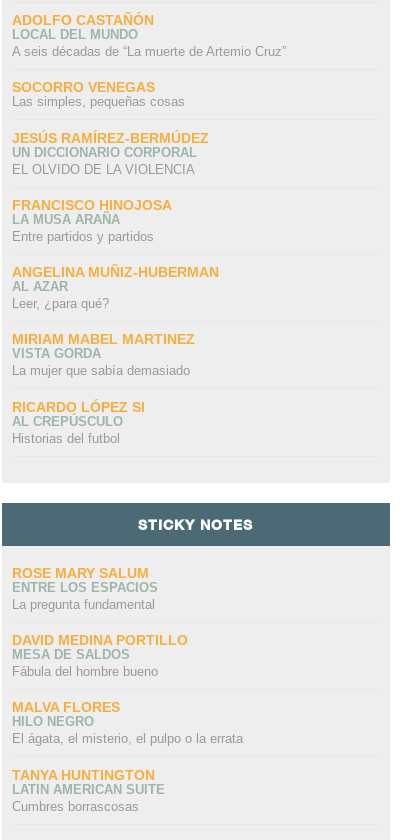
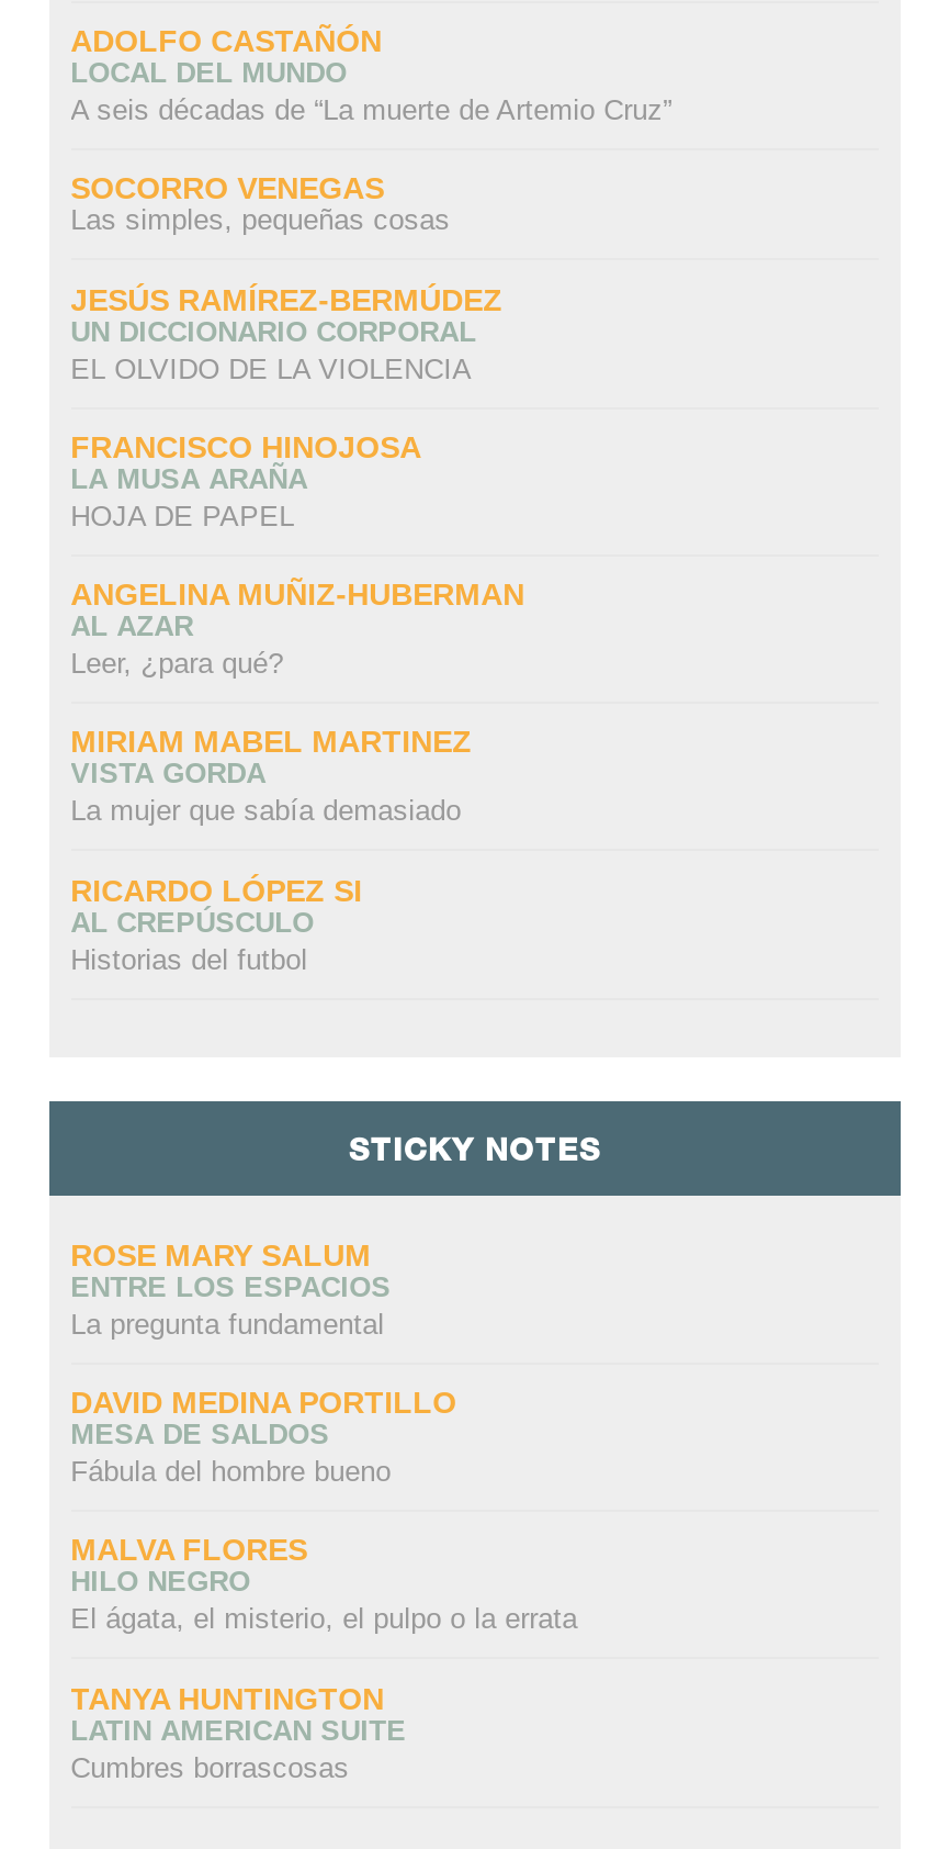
- Entre partidos y partidos
+ HOJA DE PAPEL
